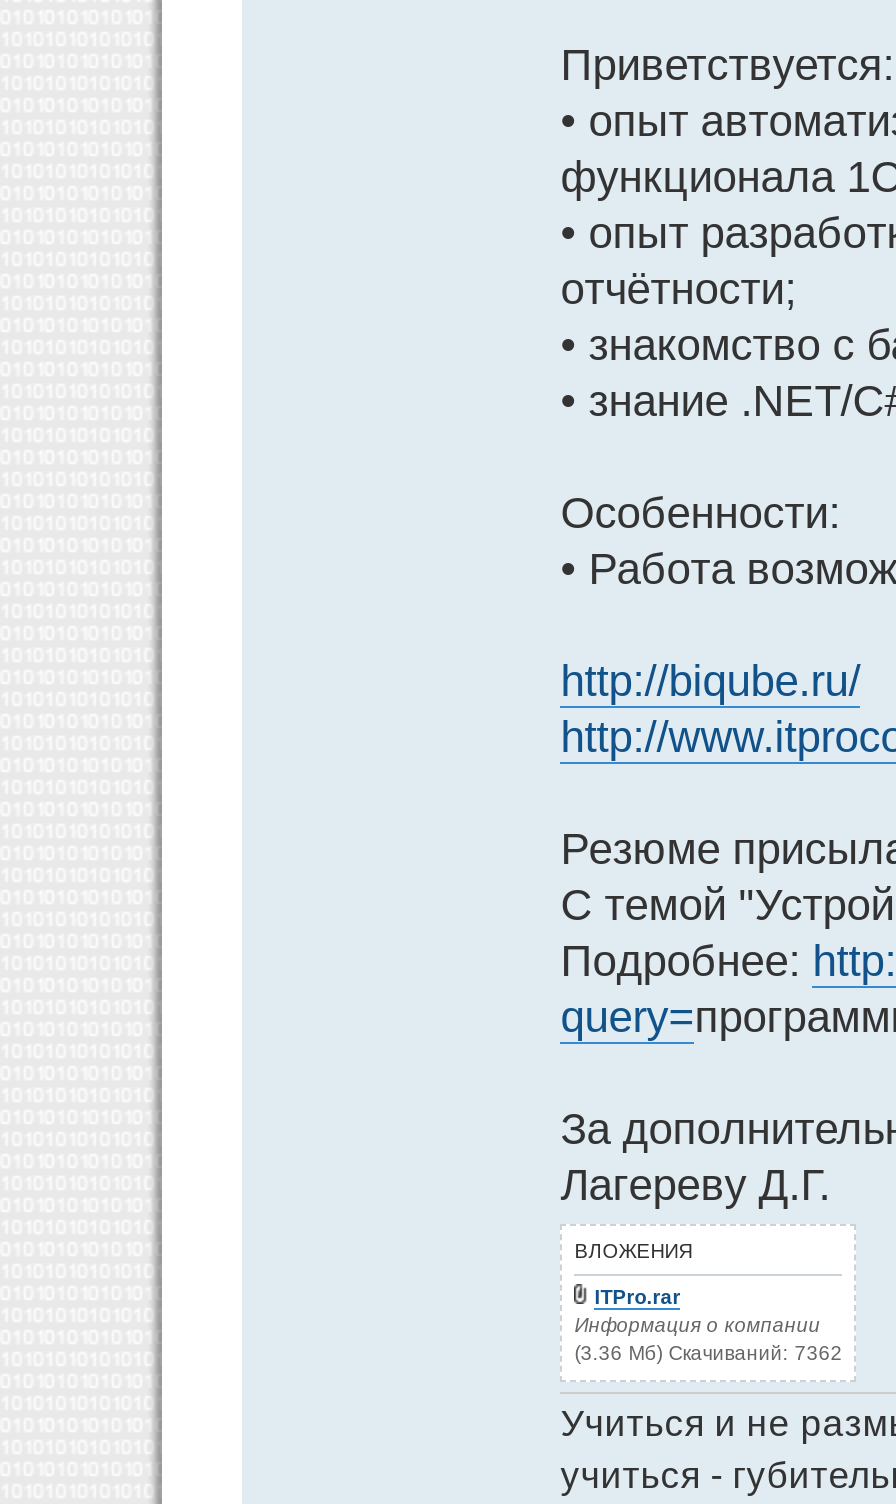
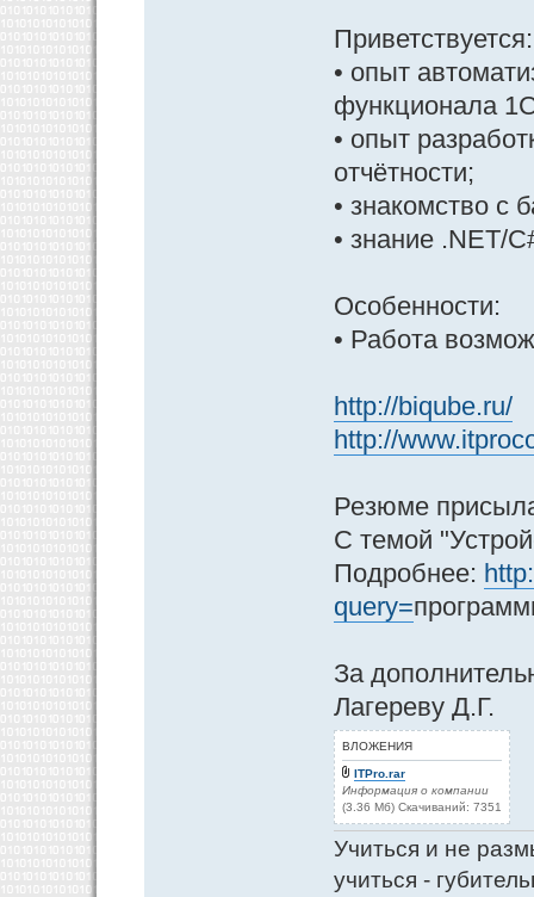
- (3.36 Мб) Скачиваний: 7362
+ (3.36 Мб) Скачиваний: 7351
